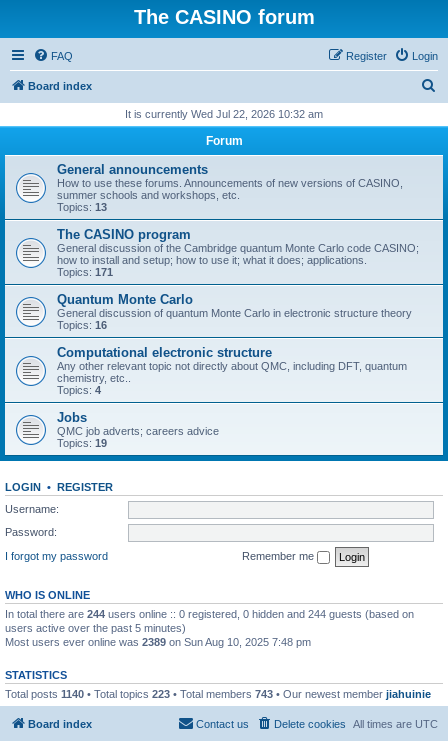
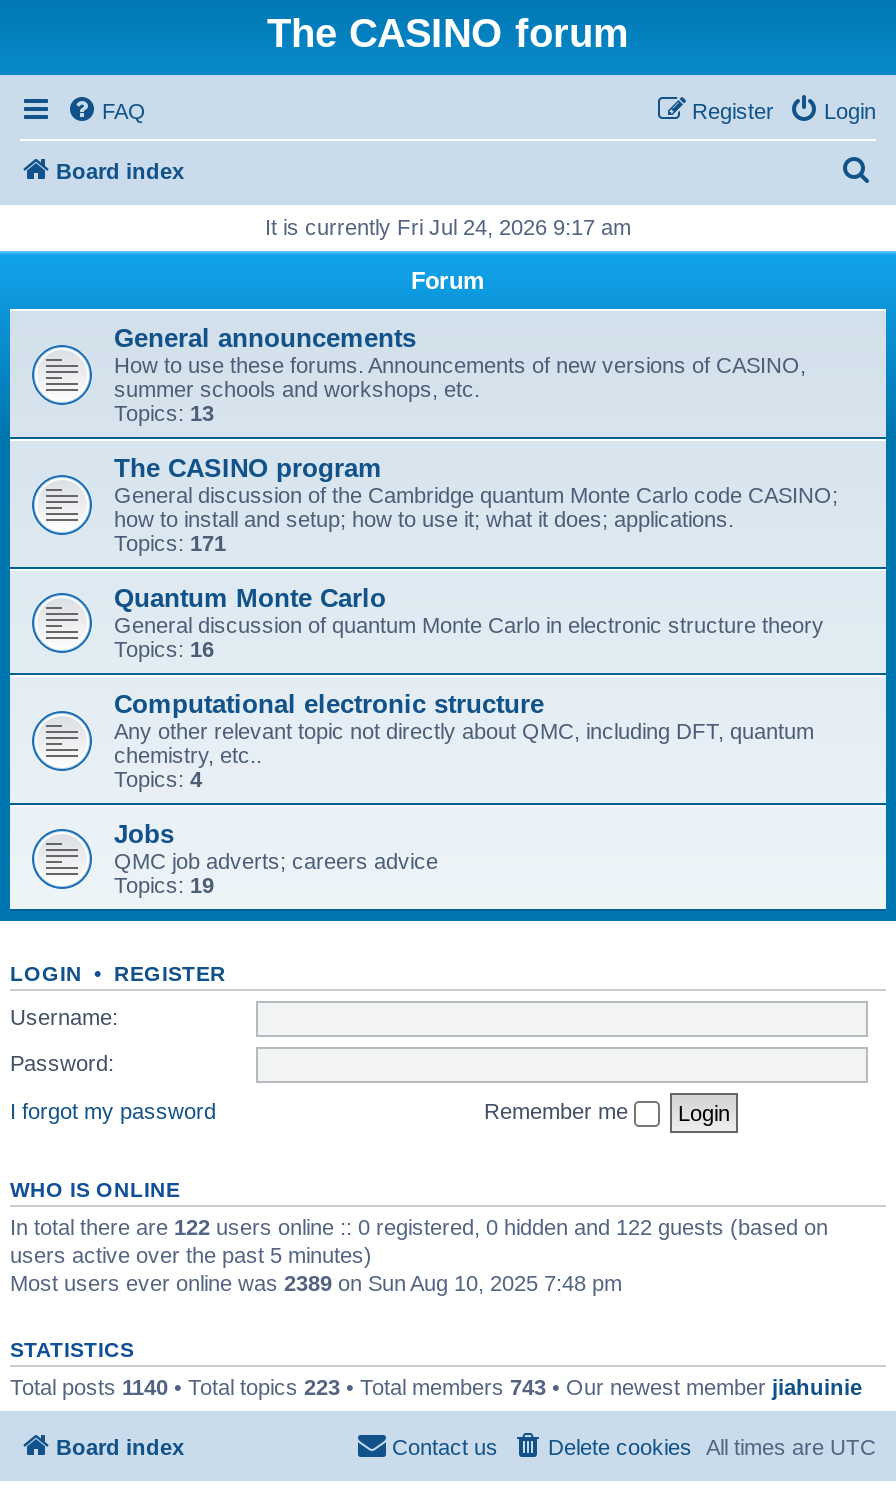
- It is currently Wed Jul 22, 2026 10:32 am
+ It is currently Fri Jul 24, 2026 9:17 am

- In total there are 244 users online :: 0 registered, 0 hidden and 244 guests (based on
+ In total there are 122 users online :: 0 registered, 0 hidden and 122 guests (based on
